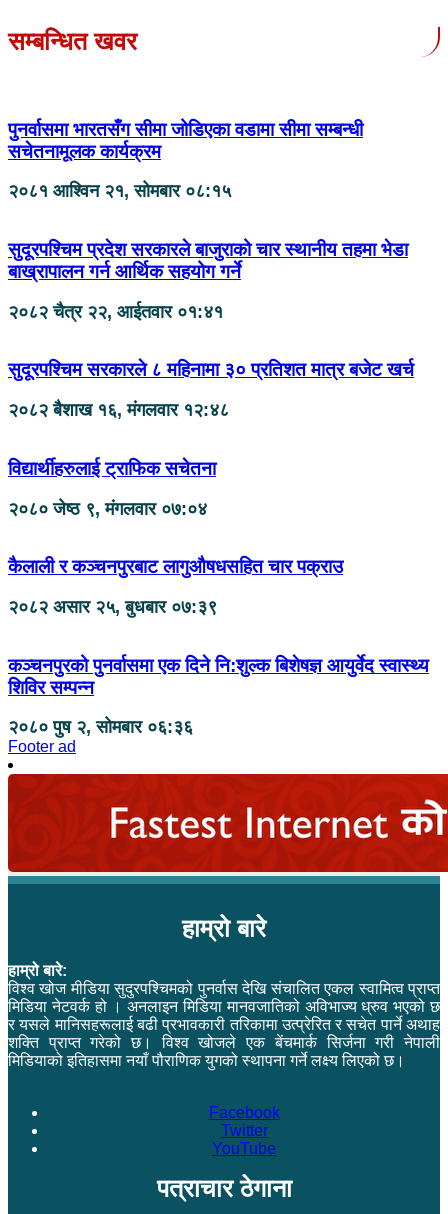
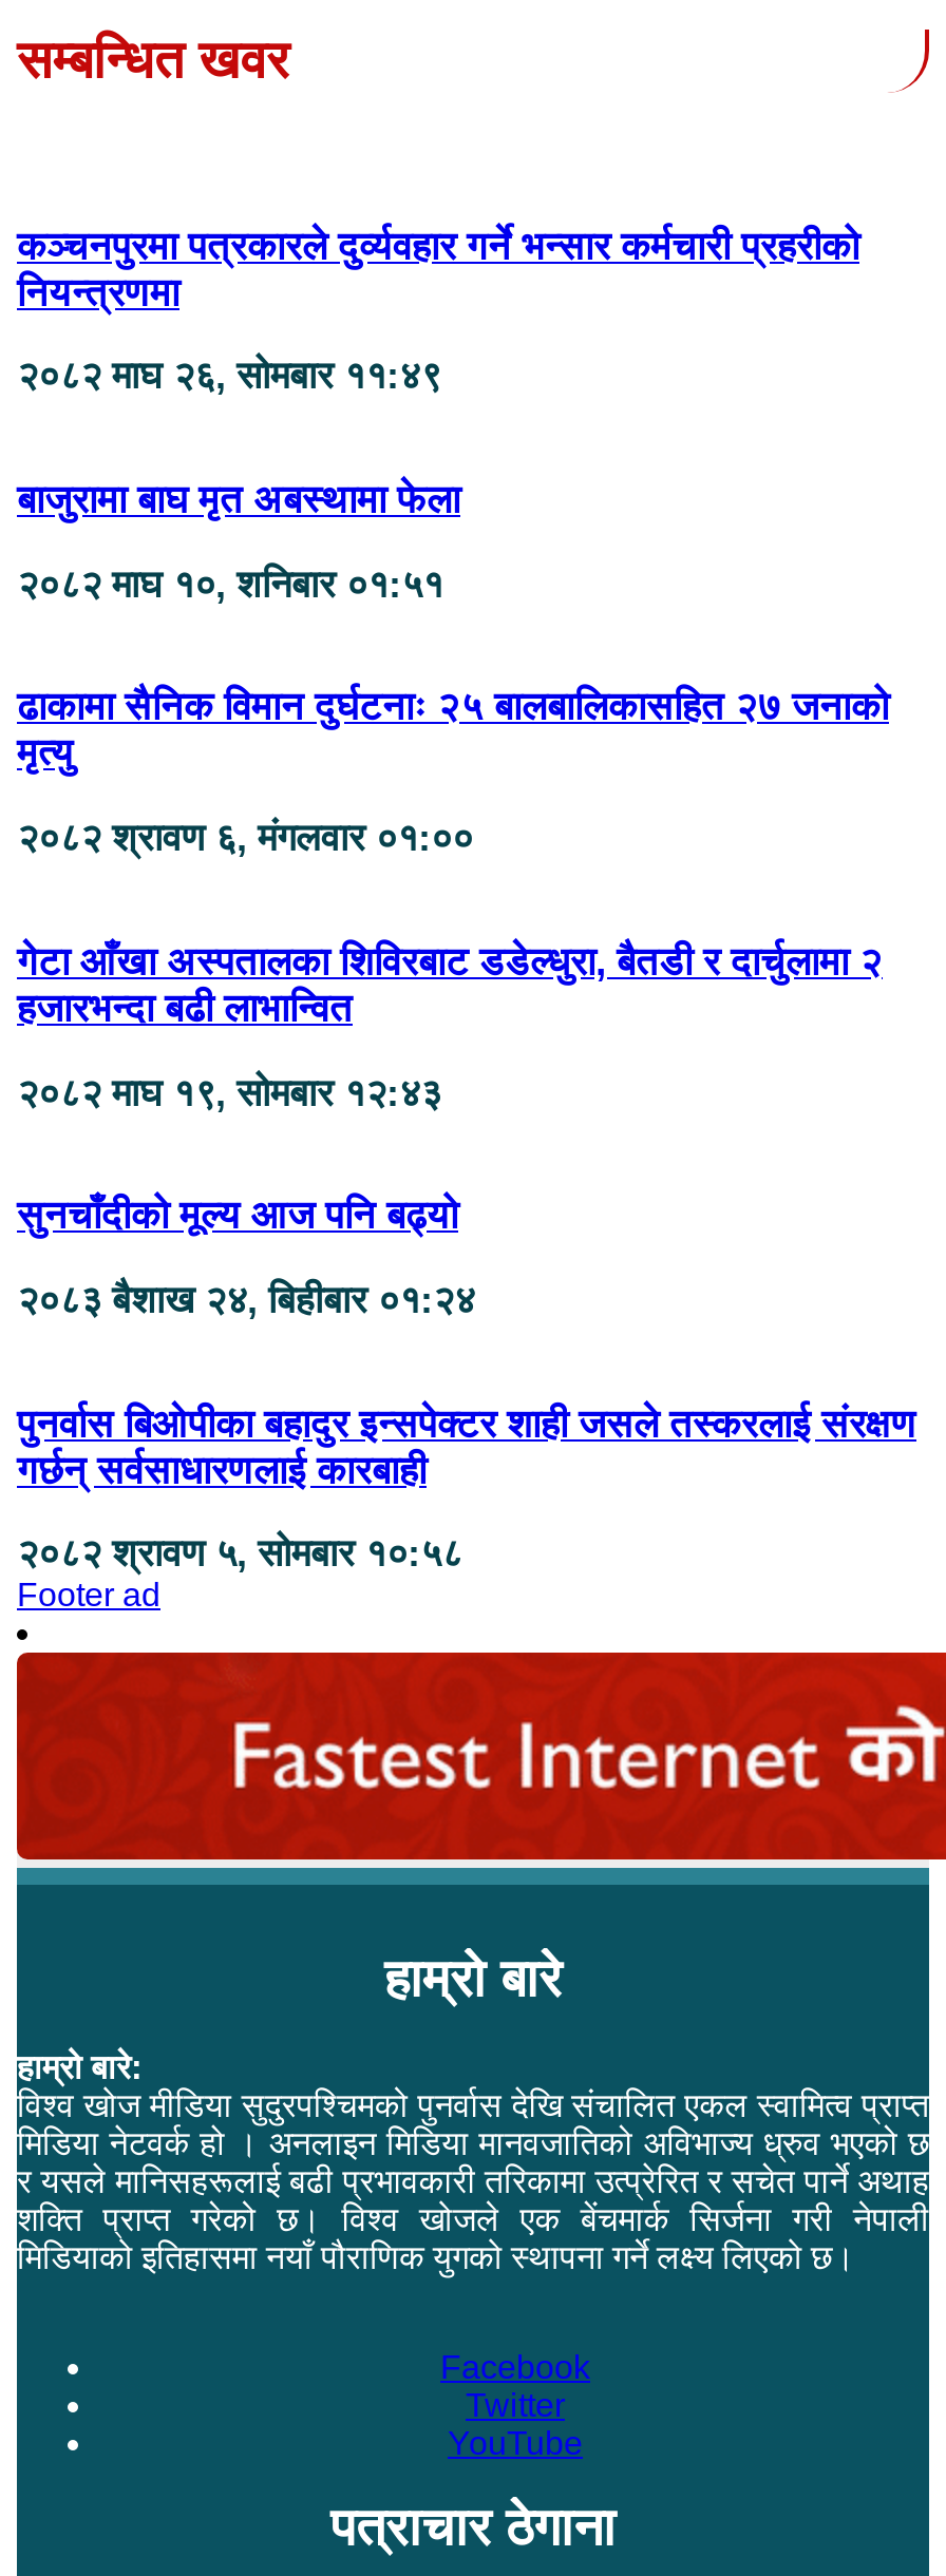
- पुनर्वासमा भारतसँग सीमा जोडिएका वडामा सीमा सम्बन्धी
- सचेतनामूलक कार्यक्रम
+ कञ्चनपुरमा पत्रकारले दुर्व्यवहार गर्ने भन्सार कर्मचारी प्रहरीको
+ नियन्त्रणमा

- २०८१ आश्विन २१, सोमबार ०८:१५
+ २०८२ माघ २६, सोमबार ११:४९

- सुदूरपश्चिम प्रदेश सरकारले बाजुराको चार स्थानीय तहमा भेडा
- बाख्रापालन गर्न आर्थिक सहयोग गर्ने
+ बाजुरामा बाघ मृत अबस्थामा फेला

- २०८२ चैत्र २२, आईतवार ०१:४१
+ २०८२ माघ १०, शनिबार ०१:५१

- सुदूरपश्चिम सरकारले ८ महिनामा ३० प्रतिशत मात्र बजेट खर्च
+ ढाकामा सैनिक विमान दुर्घटनाः २५ बालबालिकासहित २७ जनाको
+ मृत्यु

- २०८२ बैशाख १६, मंगलवार १२:४८
+ २०८२ श्रावण ६, मंगलवार ०१:००

- विद्यार्थीहरुलाई ट्राफिक सचेतना
+ गेटा आँखा अस्पतालका शिविरबाट डडेल्धुरा, बैतडी र दार्चुलामा २
+ हजारभन्दा बढी लाभान्वित

- २०८० जेष्ठ ९, मंगलवार ०७:०४
+ २०८२ माघ १९, सोमबार १२:४३

- कैलाली र कञ्चनपुरबाट लागुऔषधसहित चार पक्राउ
+ सुनचाँदीको मूल्य आज पनि बढ्यो

- २०८२ असार २५, बुधबार ०७:३९
+ २०८३ बैशाख २४, बिहीबार ०१:२४

- कञ्चनपुरको पुनर्वासमा एक दिने नि:शुल्क बिशेषज्ञ आयुर्वेद स्वास्थ्य
- शिविर सम्पन्न
+ पुनर्वास बिओपीका बहादुर इन्सपेक्टर शाही जसले तस्करलाई संरक्षण
+ गर्छन् सर्वसाधारणलाई कारबाही

- २०८० पुष २, सोमबार ०६:३६
+ २०८२ श्रावण ५, सोमबार १०:५८
